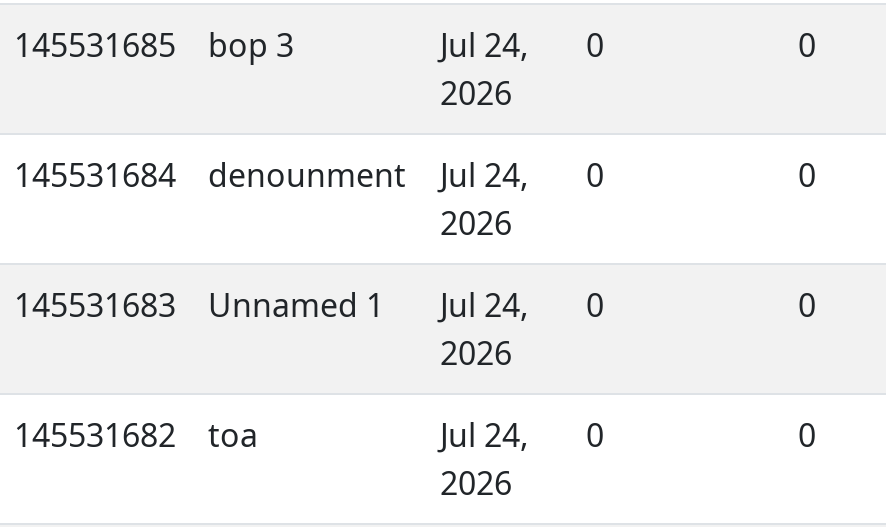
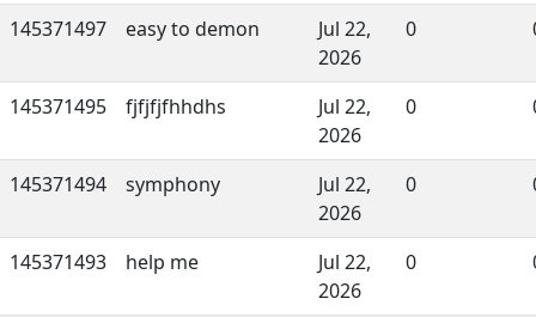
- 145531685
- bop 3
- Jul 24,
+ 145371497
+ easy to demon
+ Jul 22,

- 145531684
- denounment
- Jul 24,
+ 145371495
+ fjfjfjfhhdhs
+ Jul 22,

- 145531683
- Unnamed 1
- Jul 24,
+ 145371494
+ symphony
+ Jul 22,

- 145531682
- toa
- Jul 24,
+ 145371493
+ help me
+ Jul 22,
